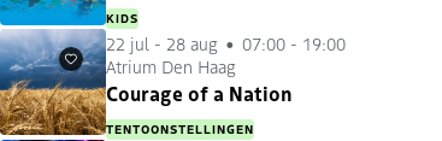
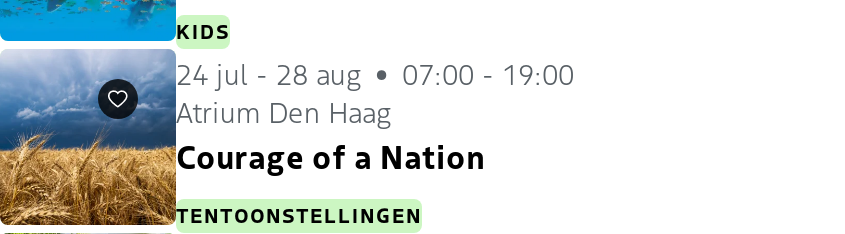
- 22 jul - 28 aug 07:00 - 19:00
+ 24 jul - 28 aug 07:00 - 19:00
